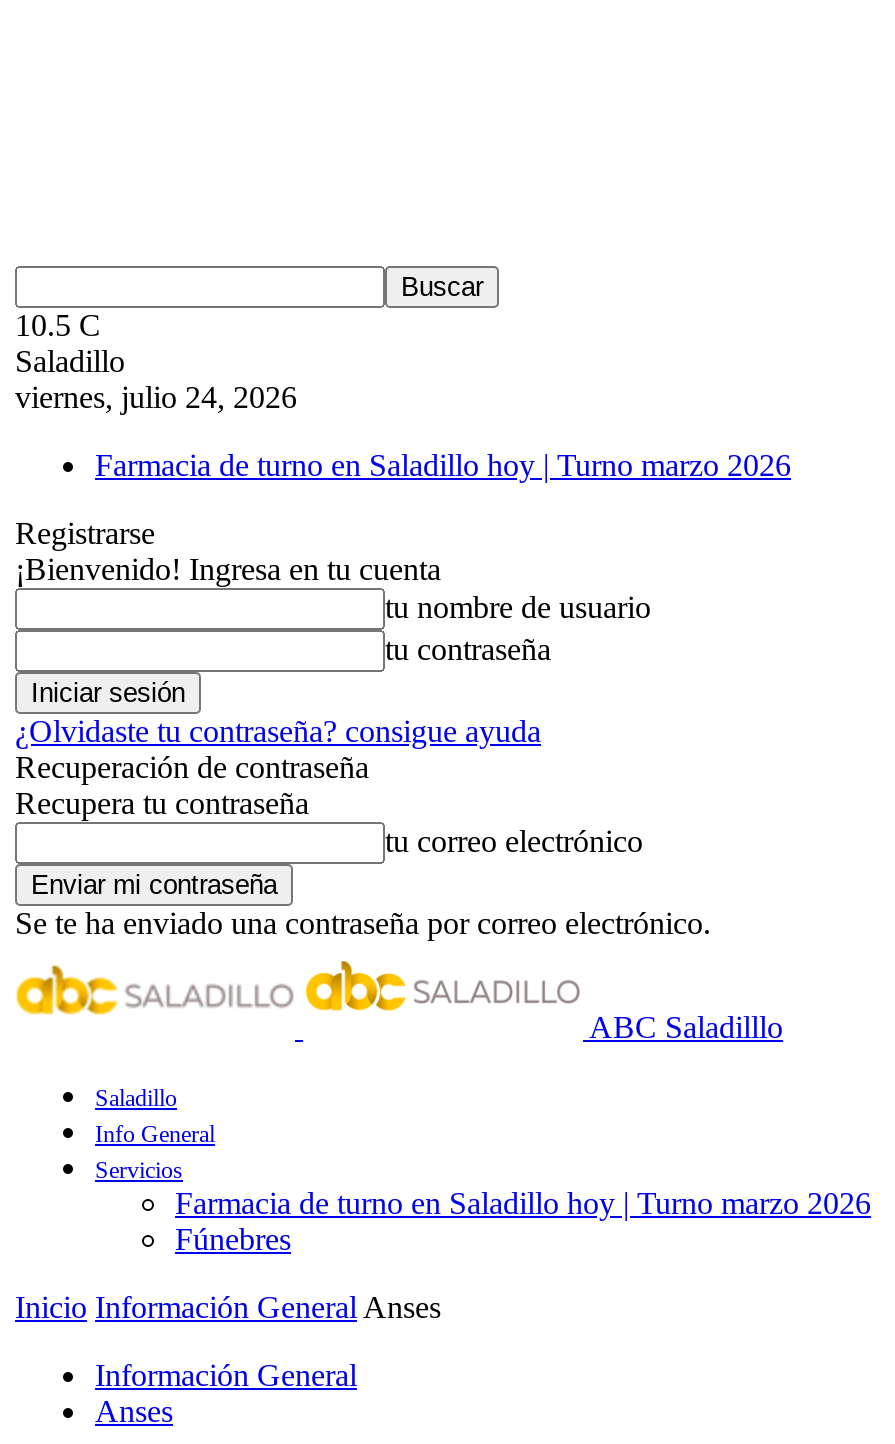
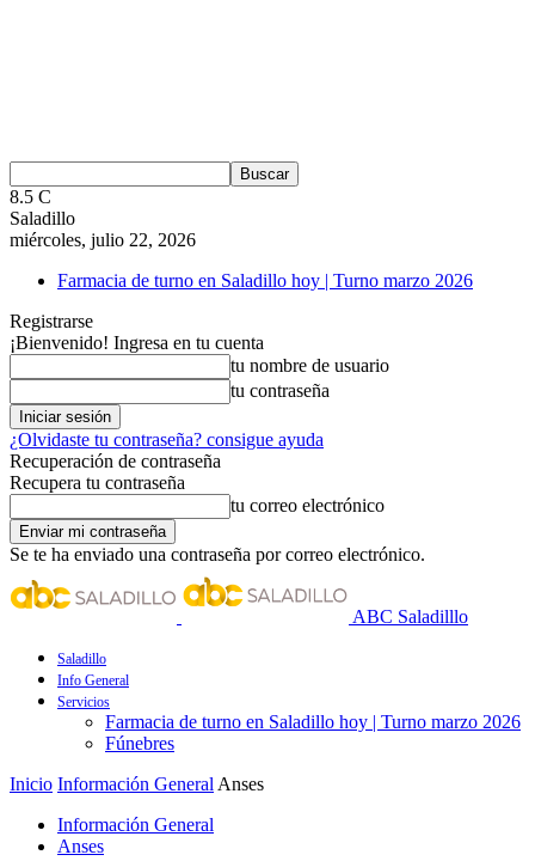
- 10.5 C
+ 8.5 C

- viernes, julio 24, 2026
+ miércoles, julio 22, 2026
